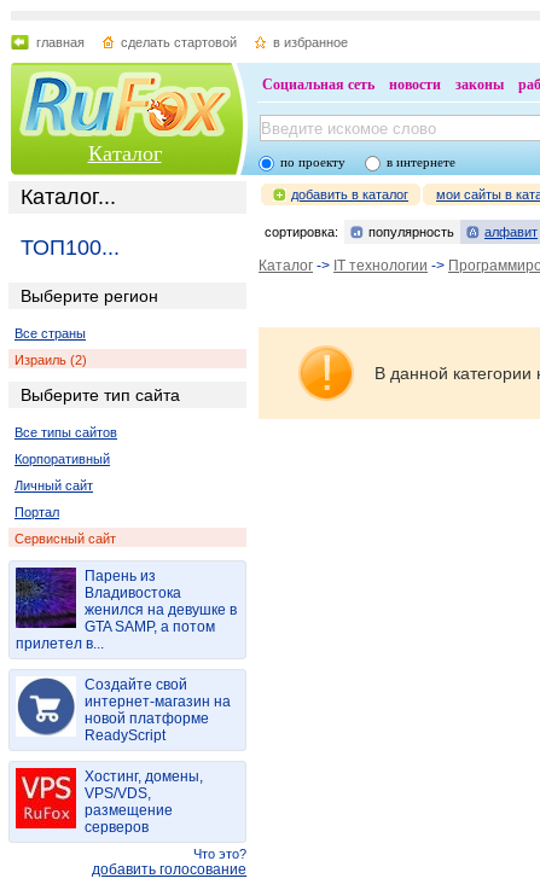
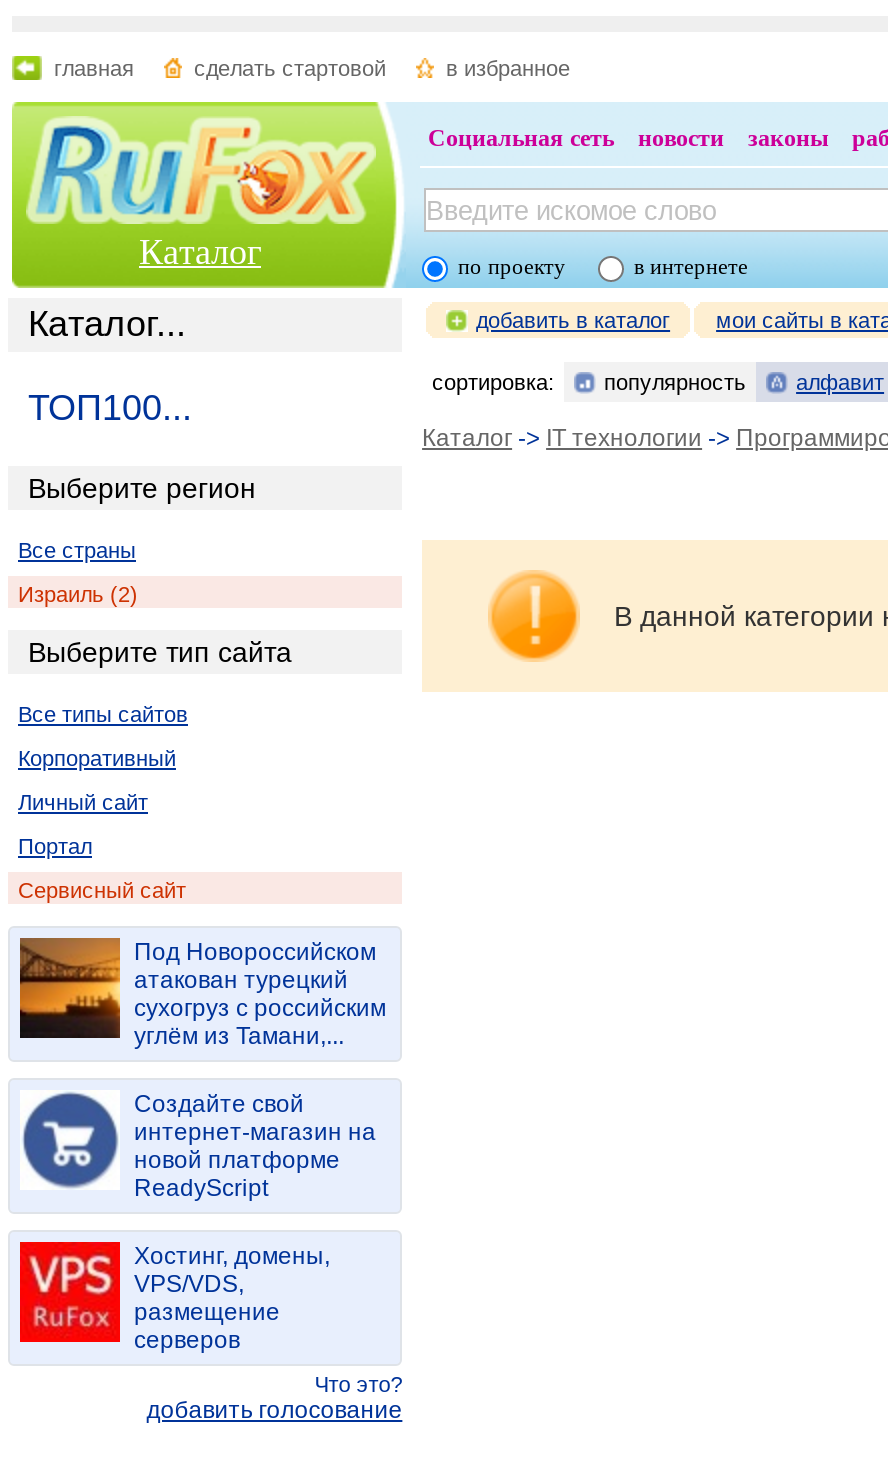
- [image]
- Парень из
- Владивостока
- женился на девушке в
- GTA SAMP, а потом
- прилетел в...
+ [image]
+ Под Новороссийском
+ атакован турецкий
+ сухогруз с российским
+ углём из Тамани,...
